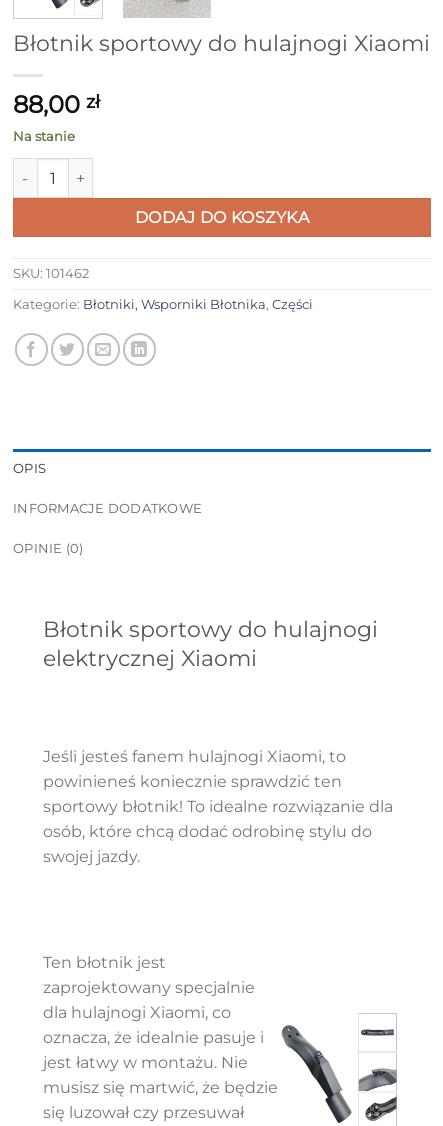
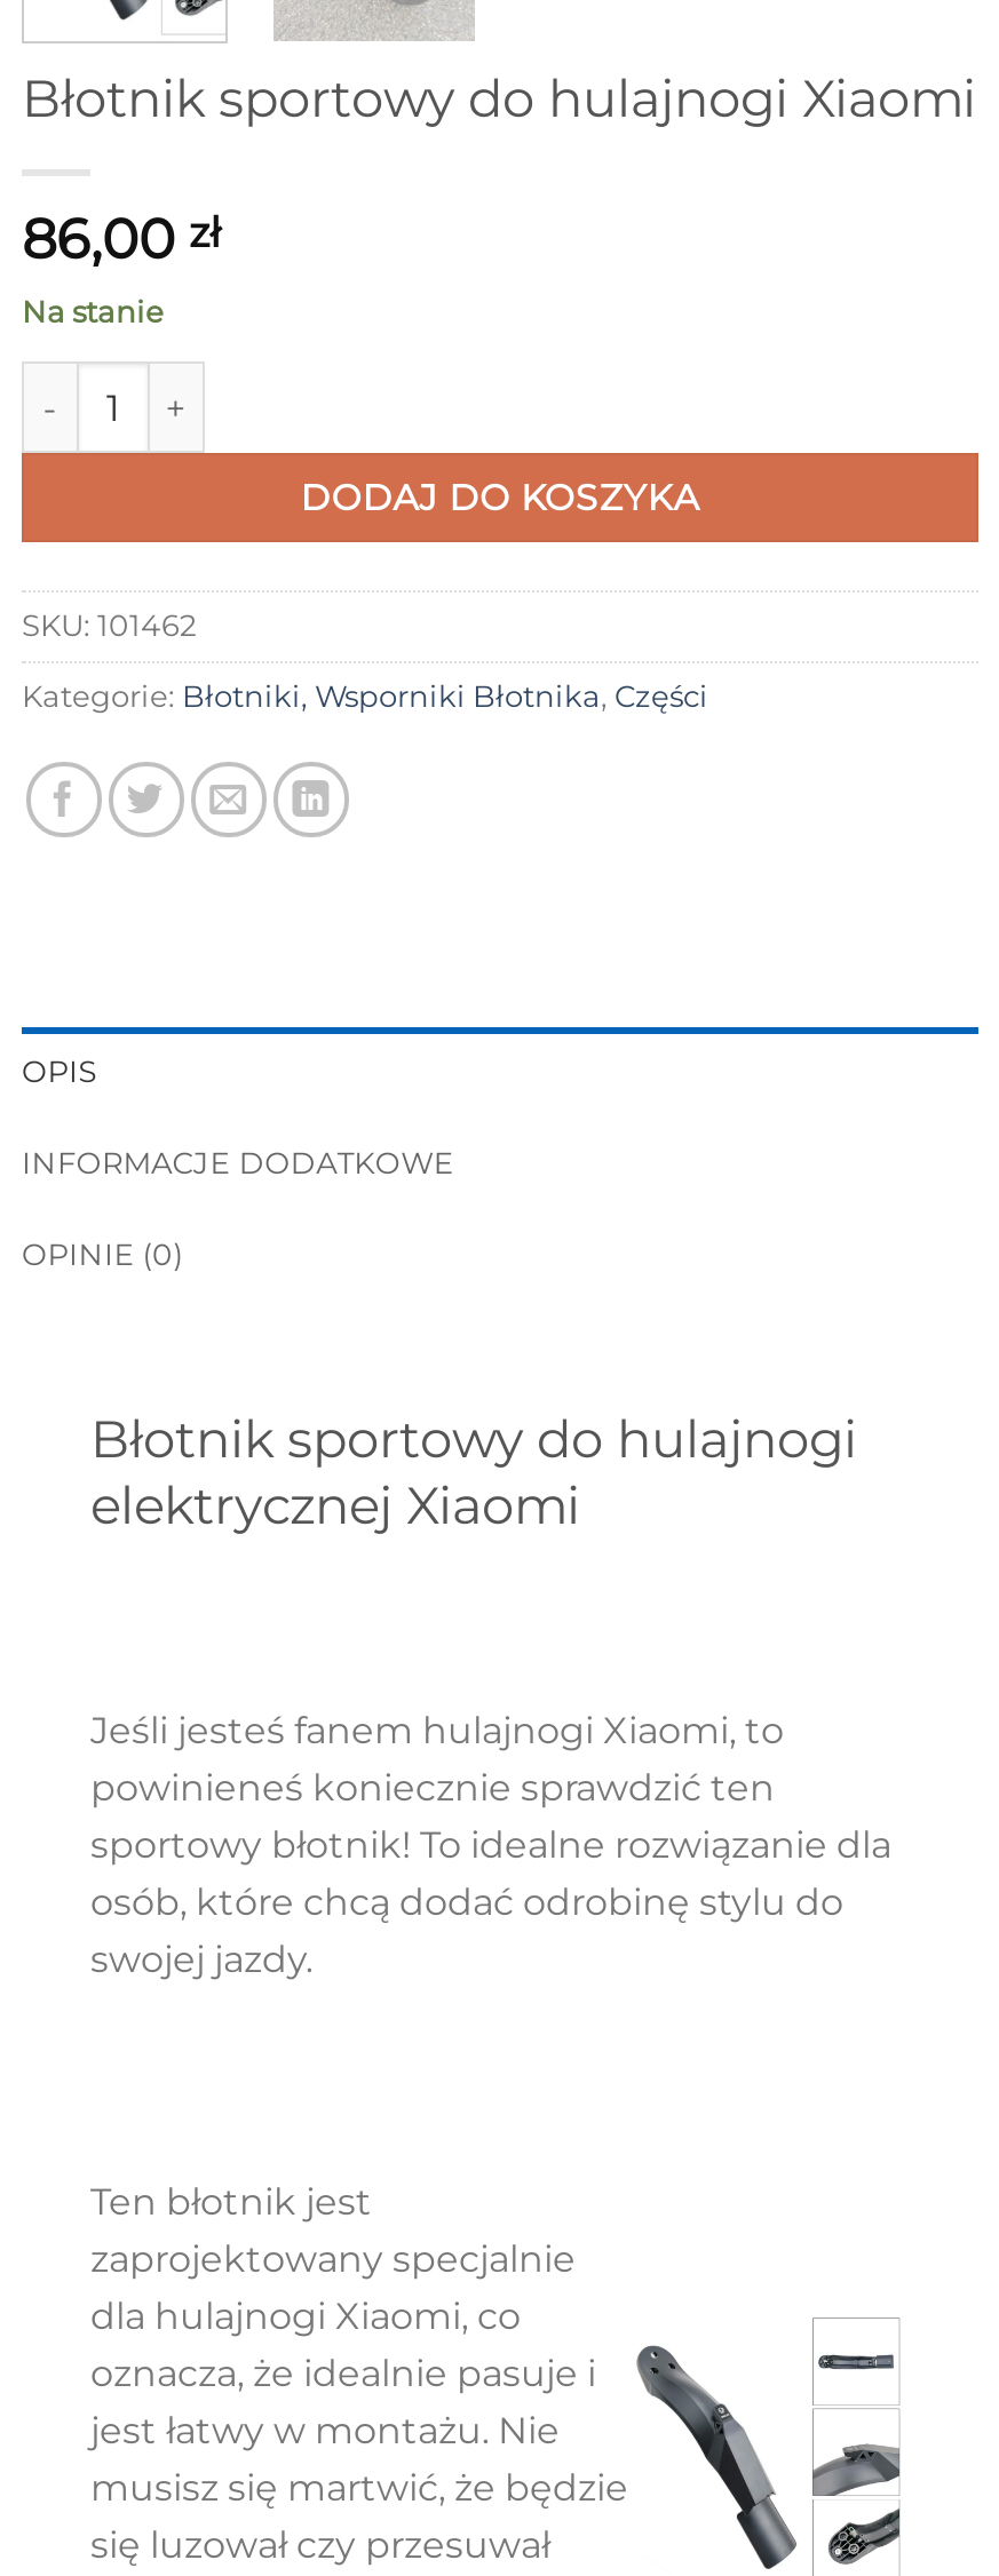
- 88,00 zł
+ 86,00 zł
